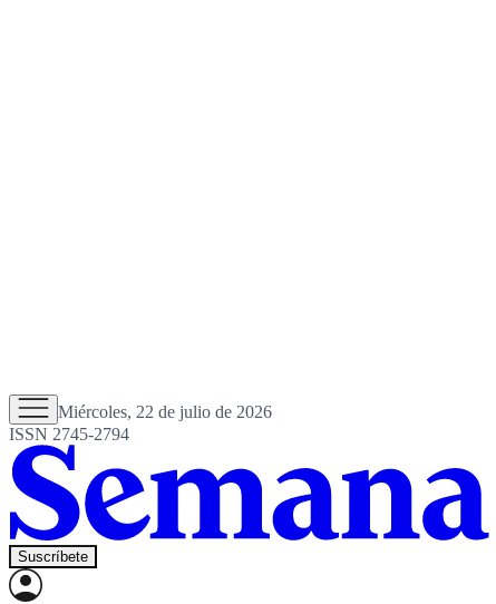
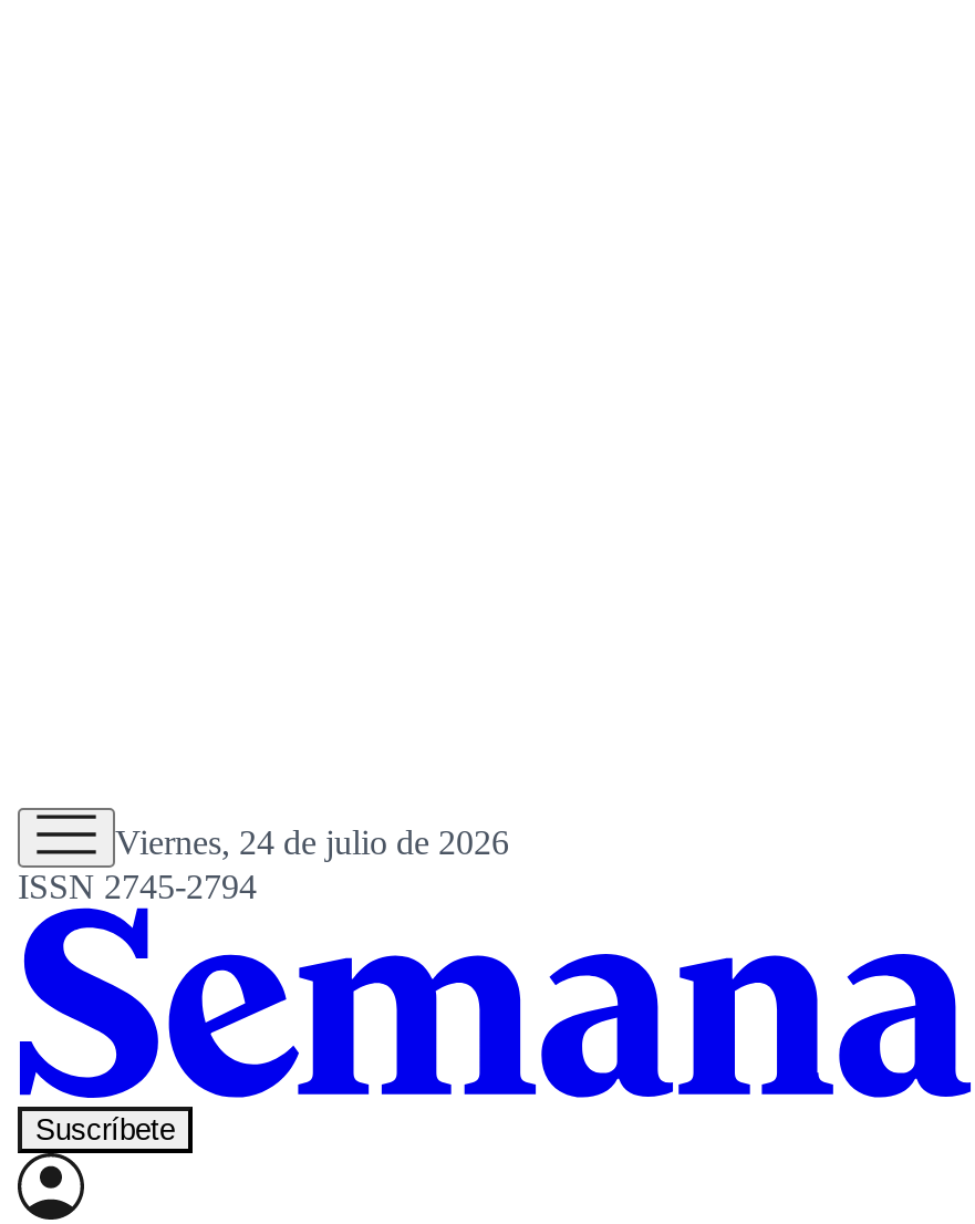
- Miércoles, 22 de julio de 2026
+ Viernes, 24 de julio de 2026
